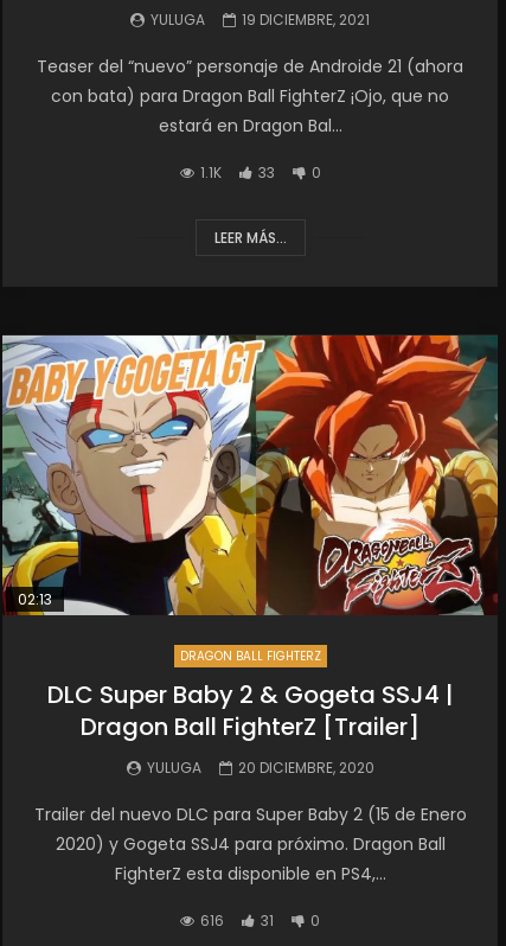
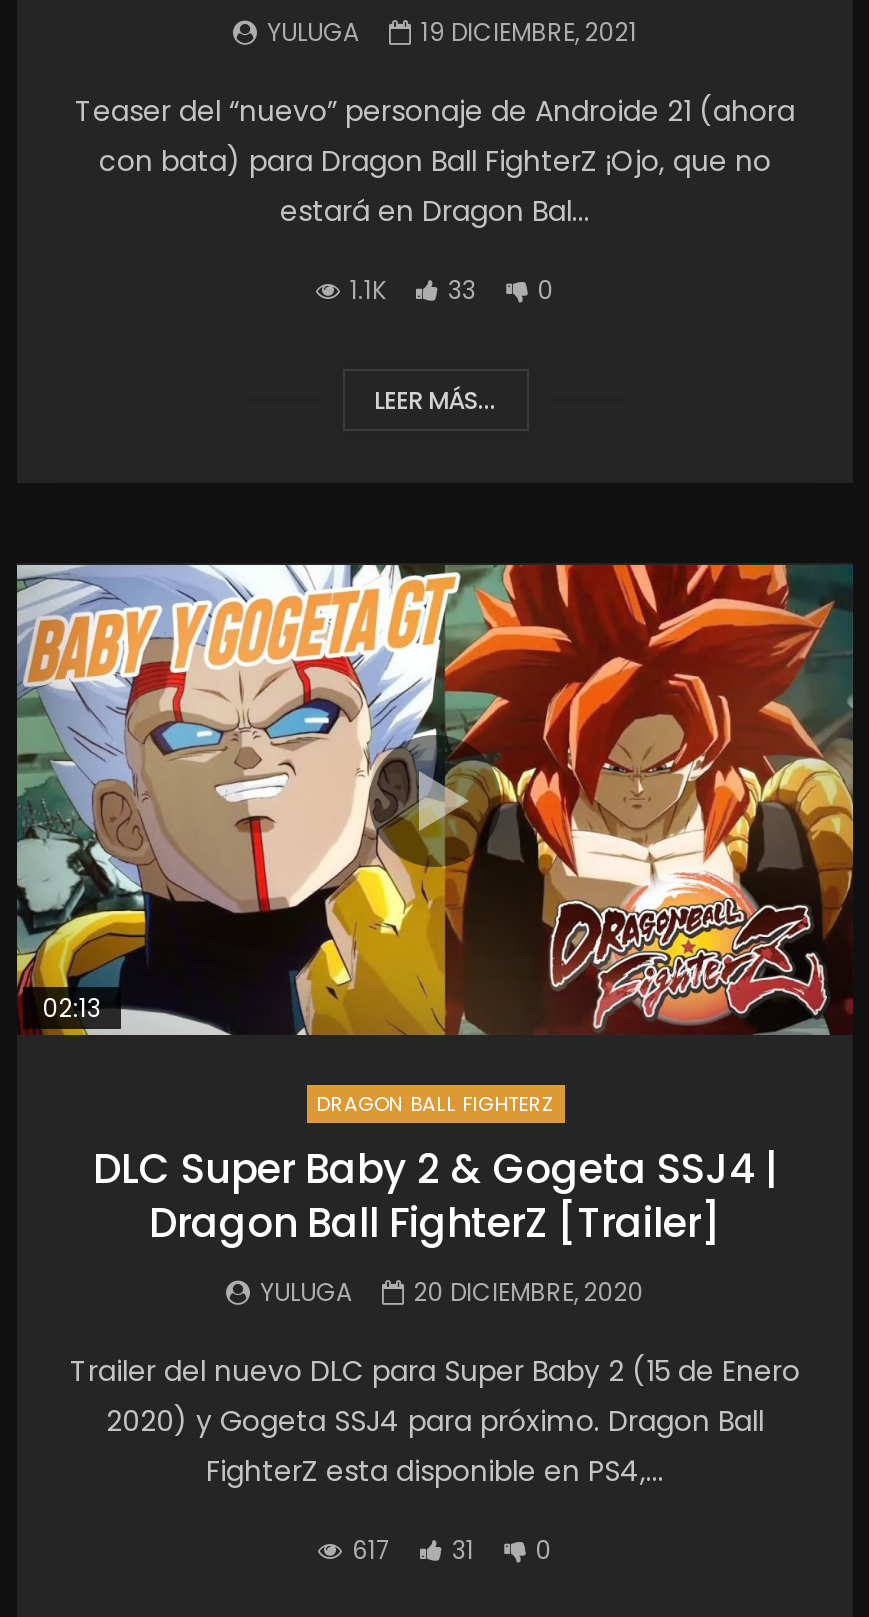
- 616 31 0
+ 617 31 0
